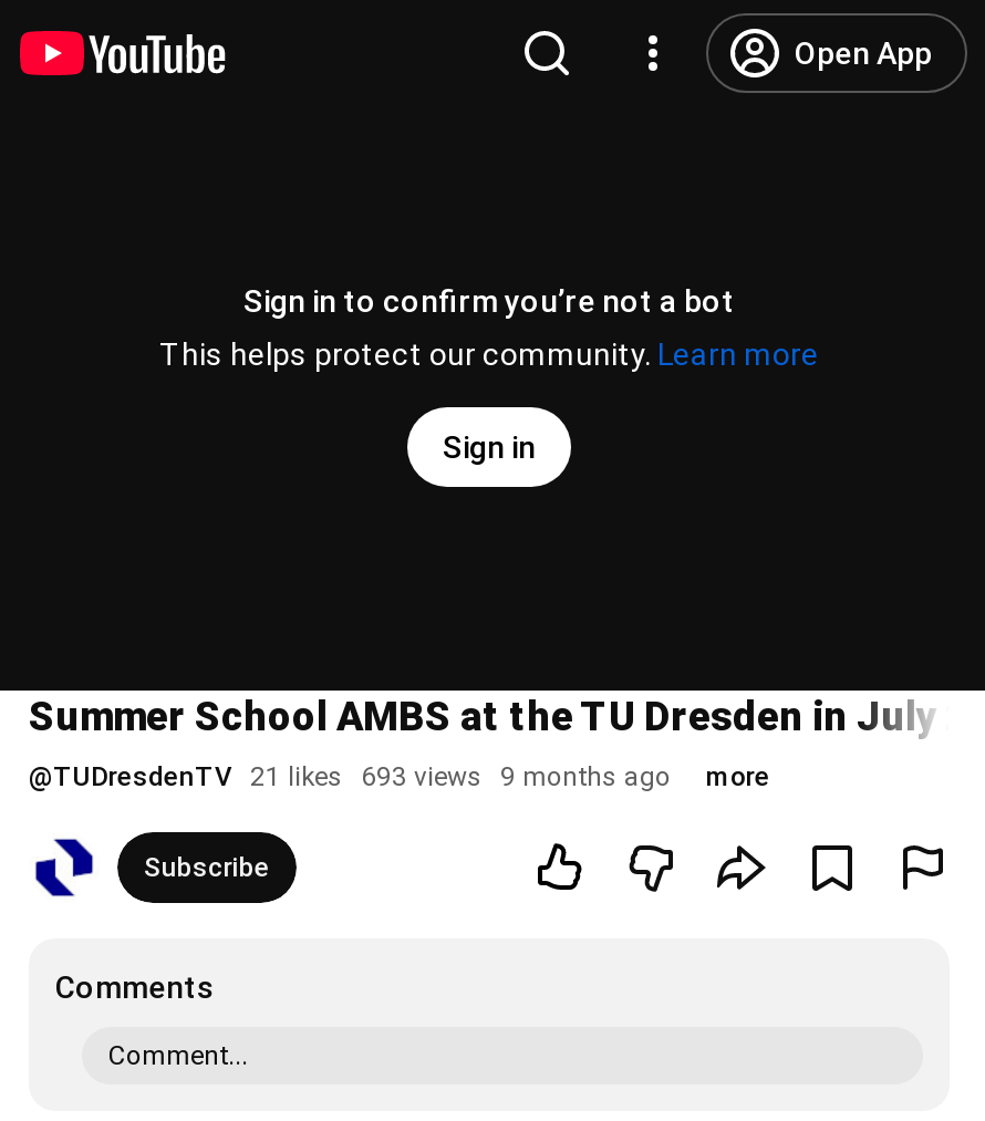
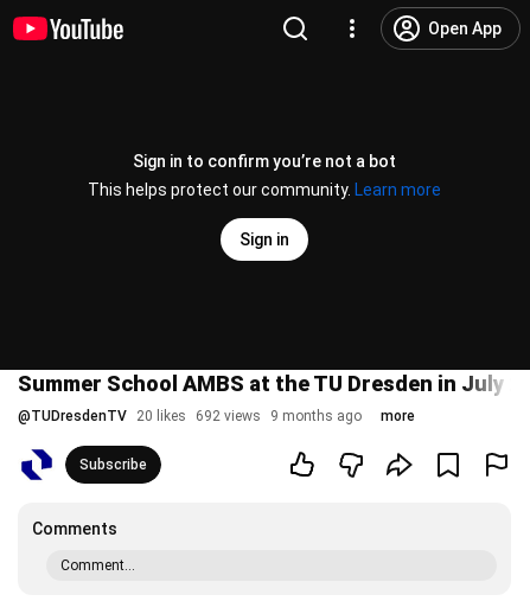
- @TUDresdenTV 21 likes 693 views 9 months ago
+ @TUDresdenTV 20 likes 692 views 9 months ago
